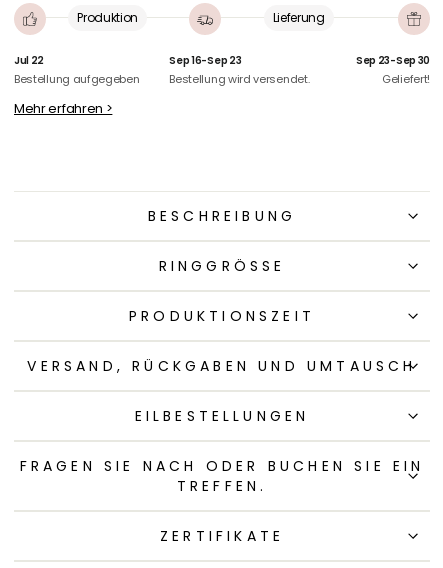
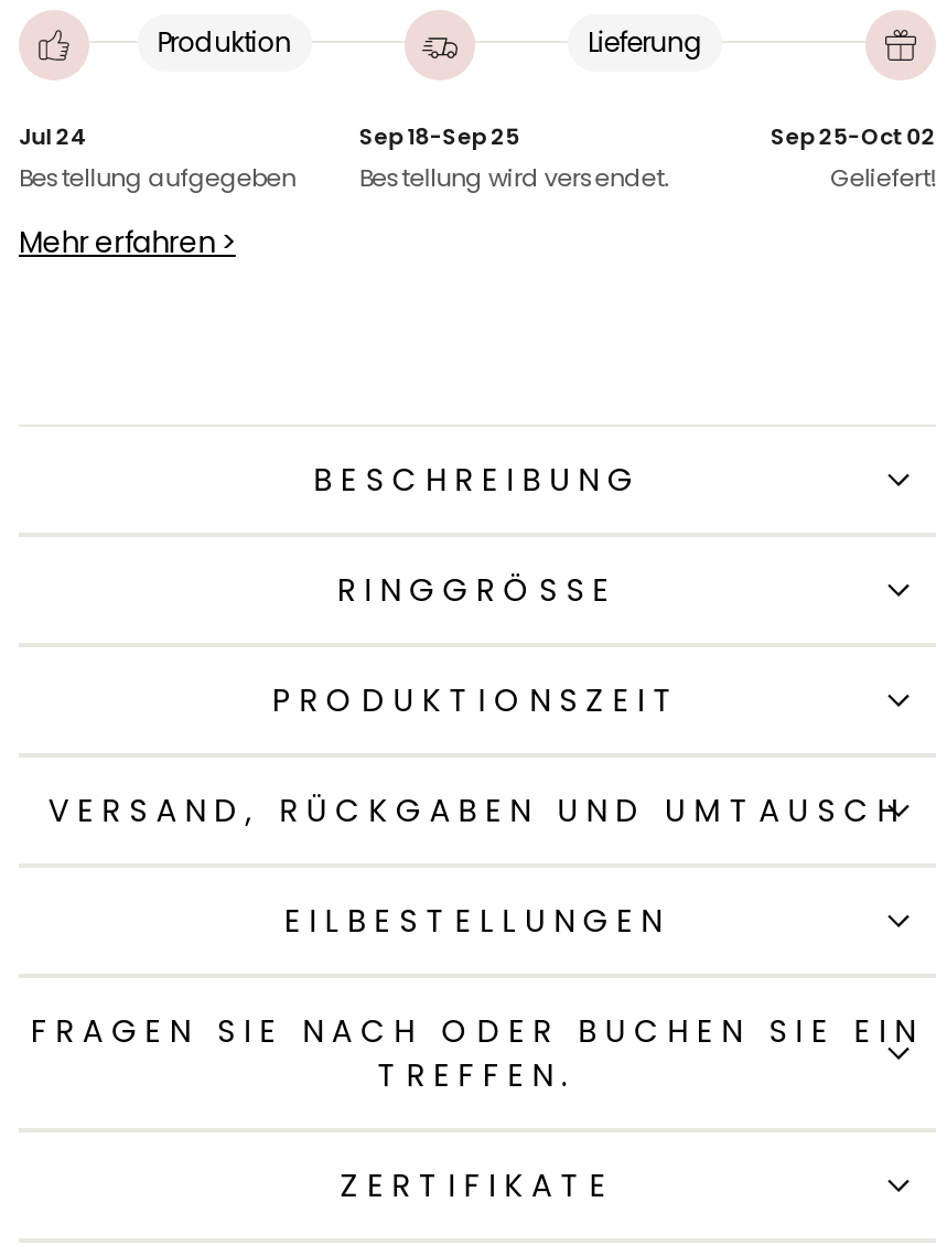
- Jul 22
+ Jul 24

- Sep 16-Sep 23
+ Sep 18-Sep 25

- Sep 23-Sep 30
+ Sep 25-Oct 02
